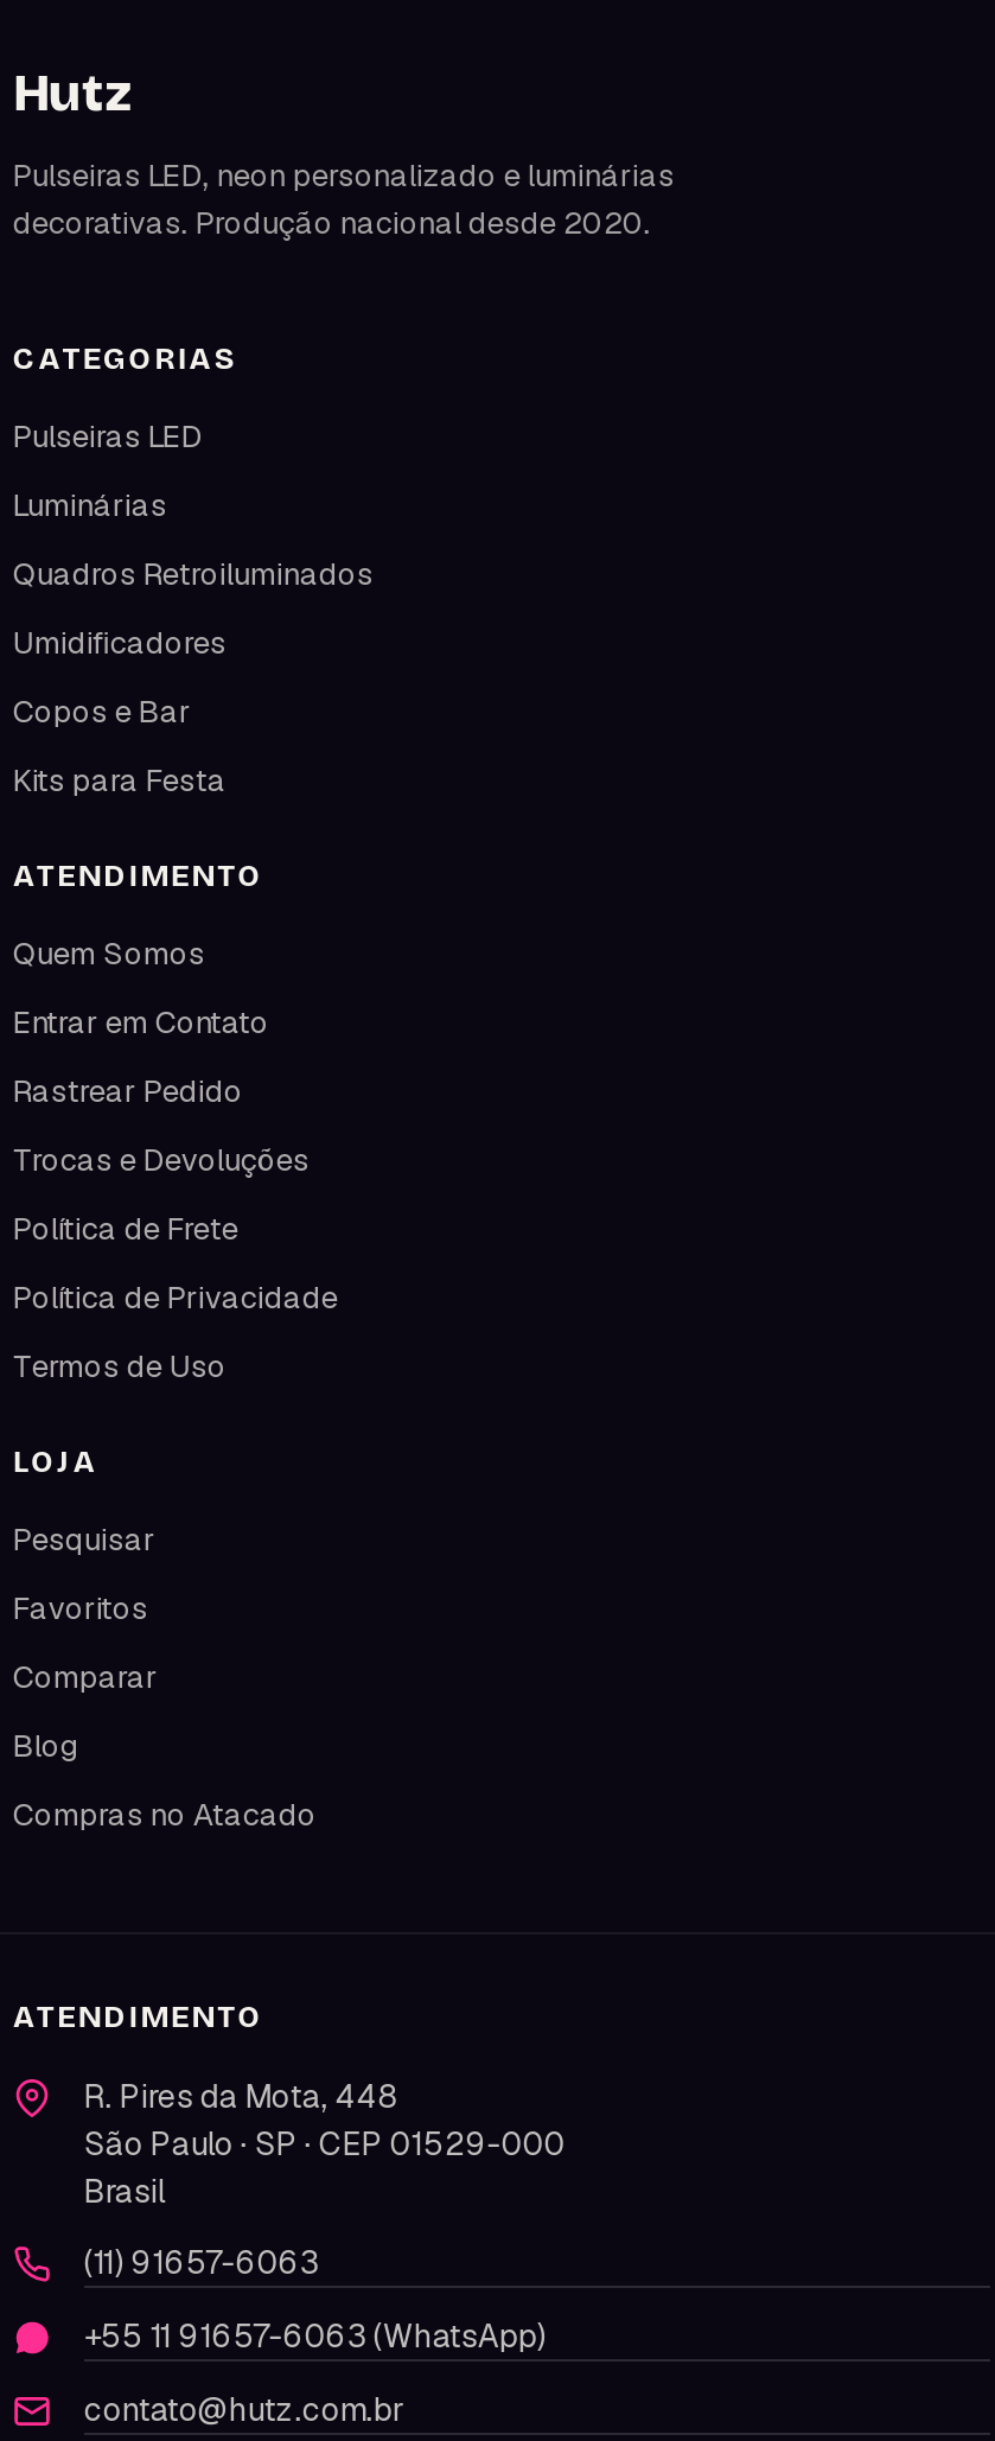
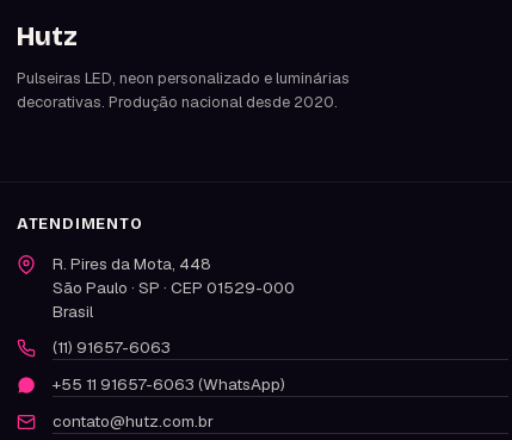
- CATEGORIAS
- Pulseiras LED
- Luminárias
- Quadros Retroiluminados
- Umidificadores
- Copos e Bar
- Kits para Festa
- ATENDIMENTO
- Quem Somos
- Entrar em Contato
- Rastrear Pedido
- Trocas e Devoluções
- Política de Frete
- Política de Privacidade
- Termos de Uso
- LOJA
- Pesquisar
- Favoritos
- Comparar
- Blog
- Compras no Atacado
